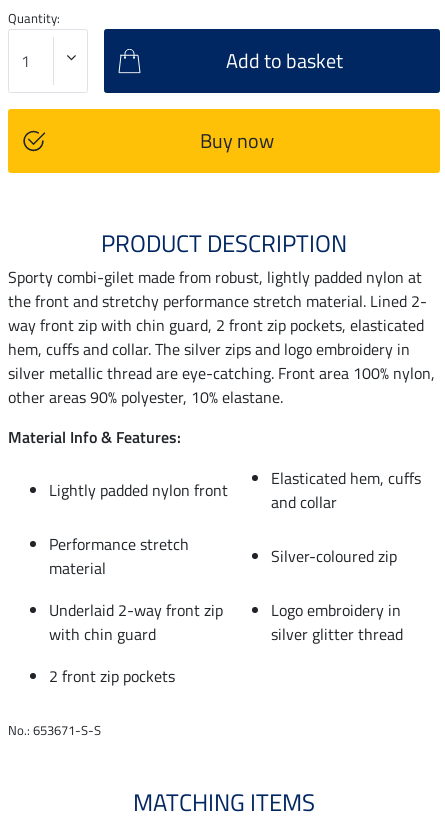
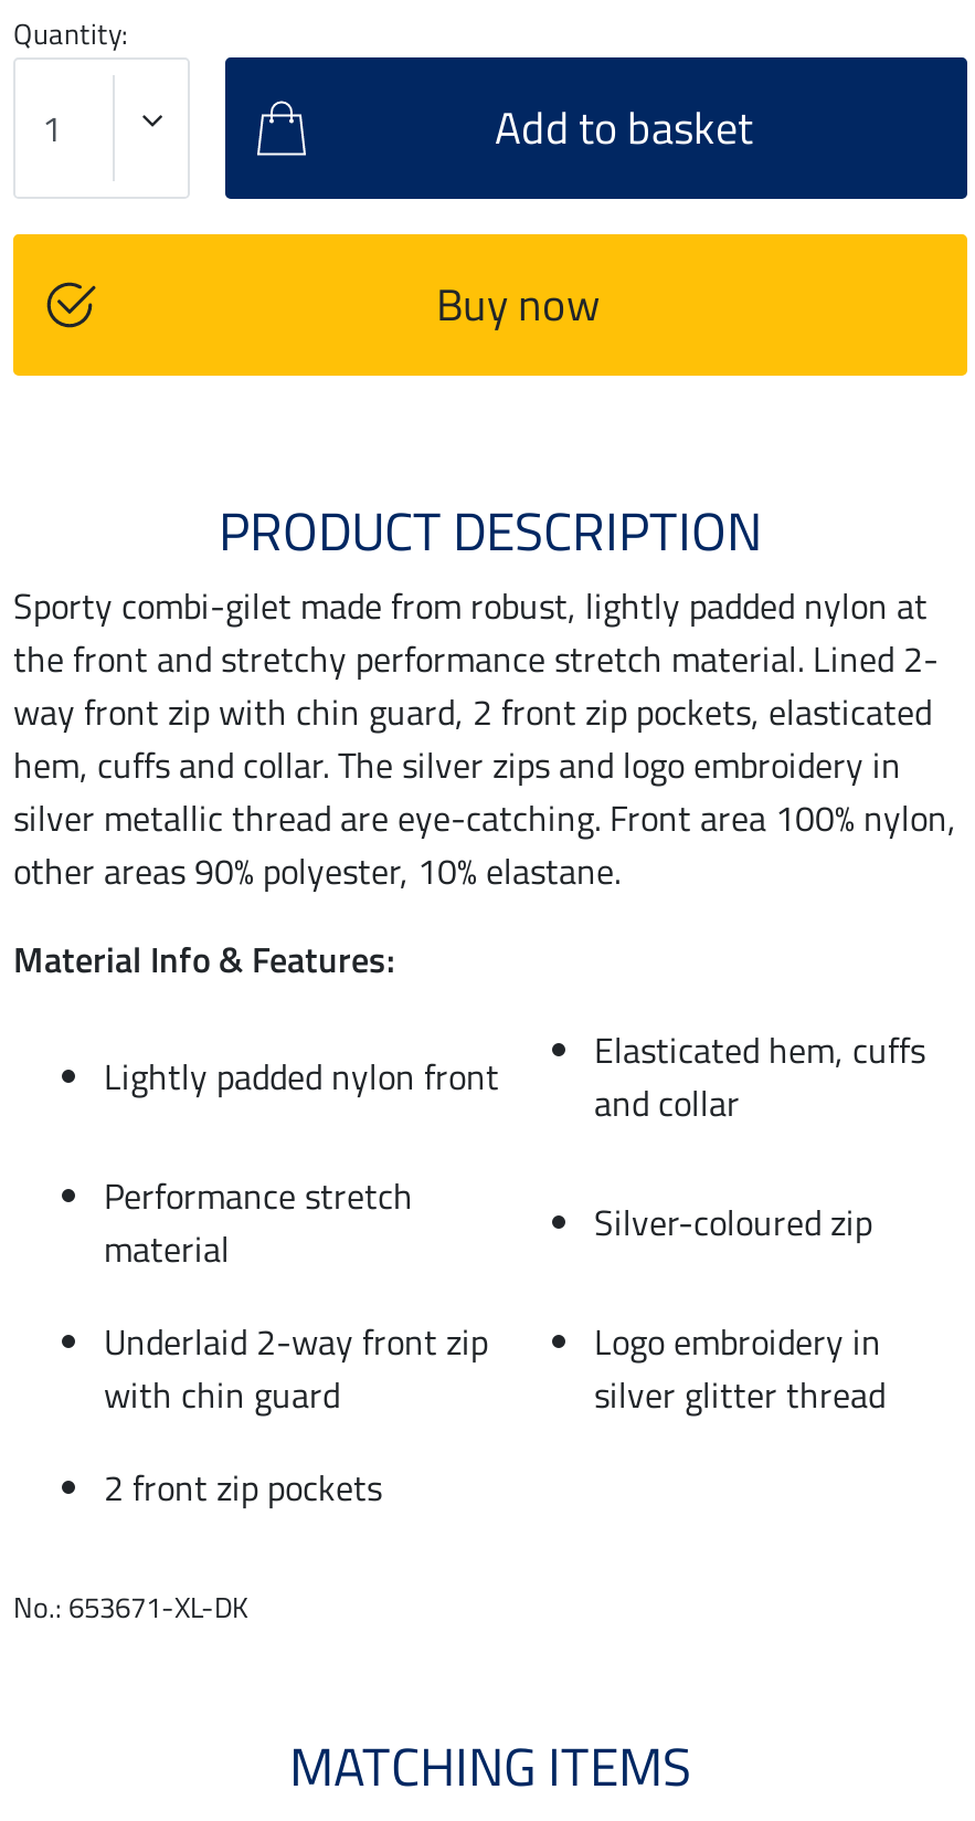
- No.: 653671-S-S
+ No.: 653671-XL-DK
